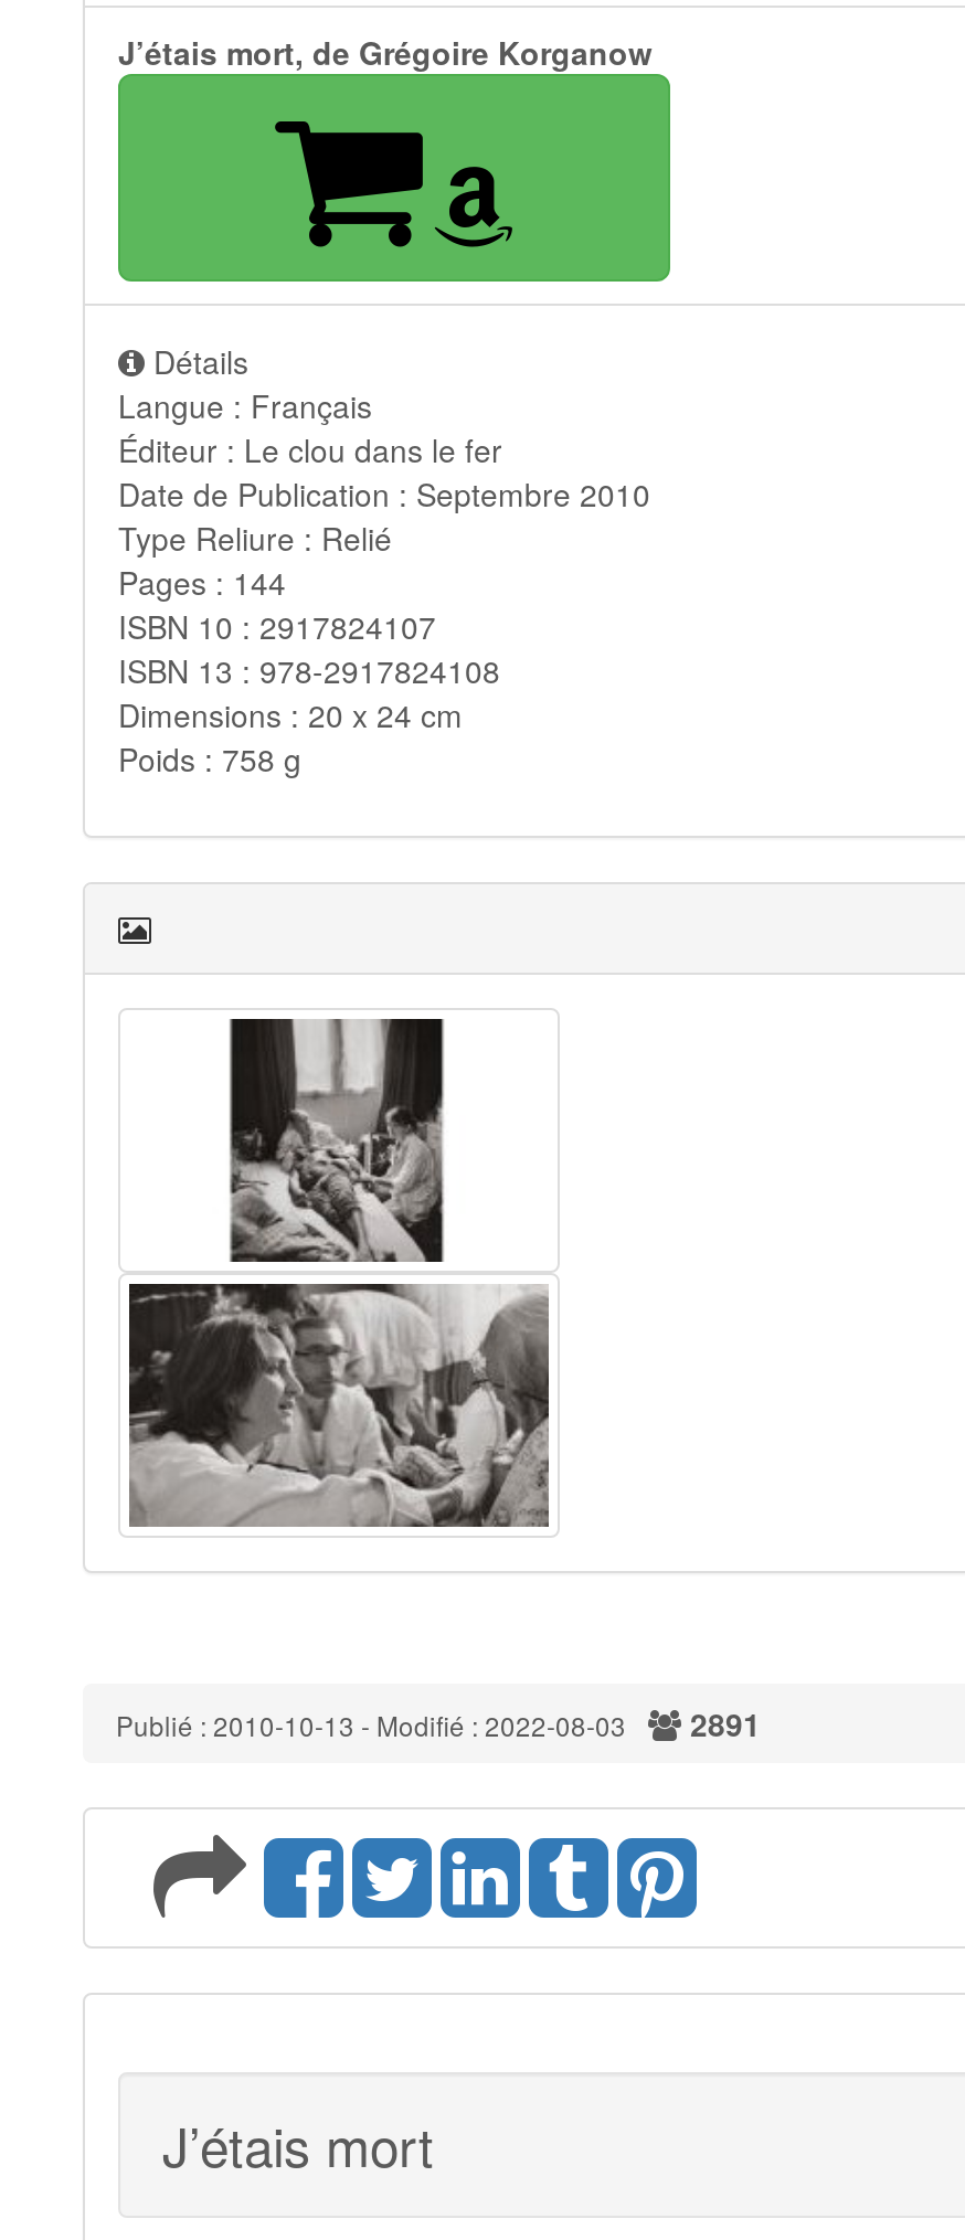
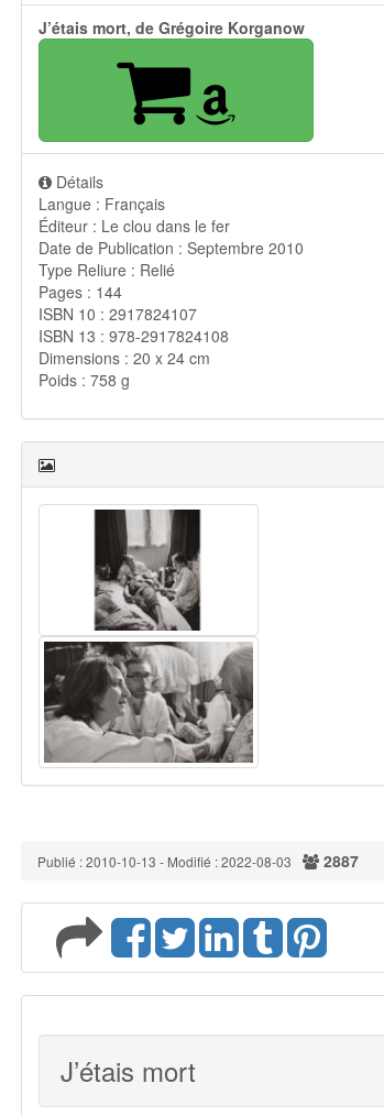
- Publié : 2010-10-13 - Modifié : 2022-08-03 2891
+ Publié : 2010-10-13 - Modifié : 2022-08-03 2887
